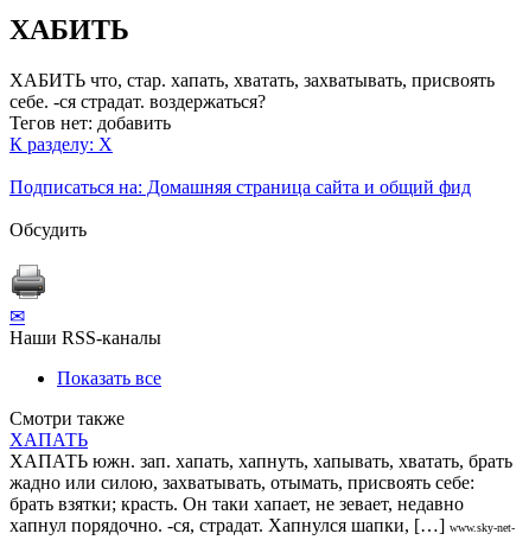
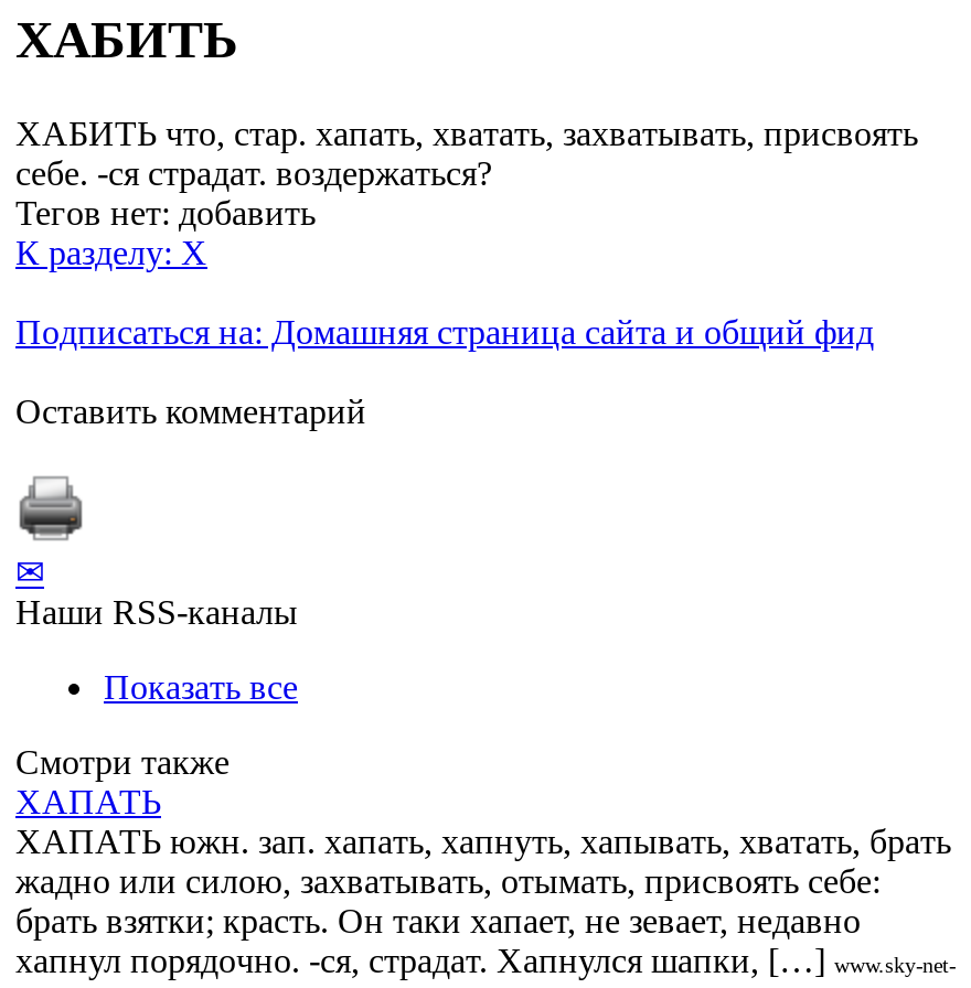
- Обсудить
+ Оставить комментарий
